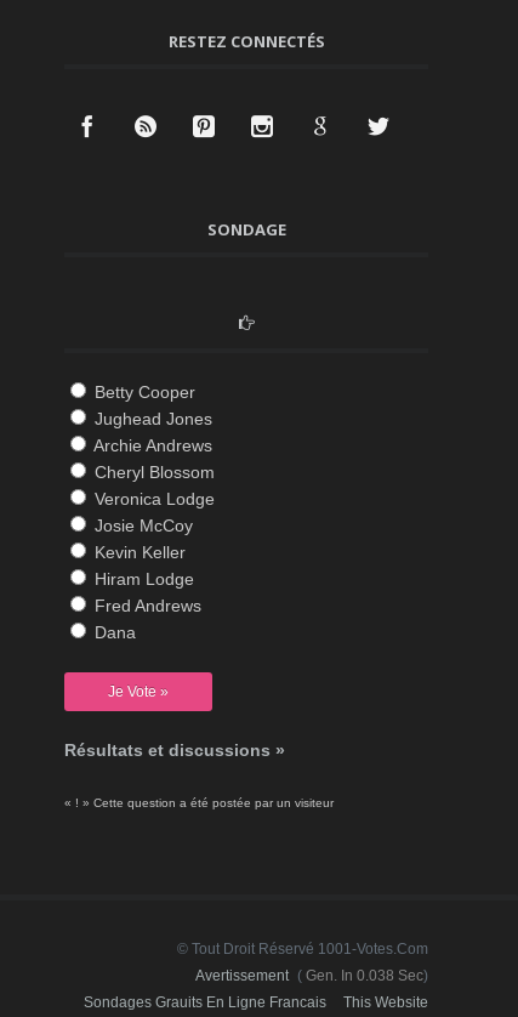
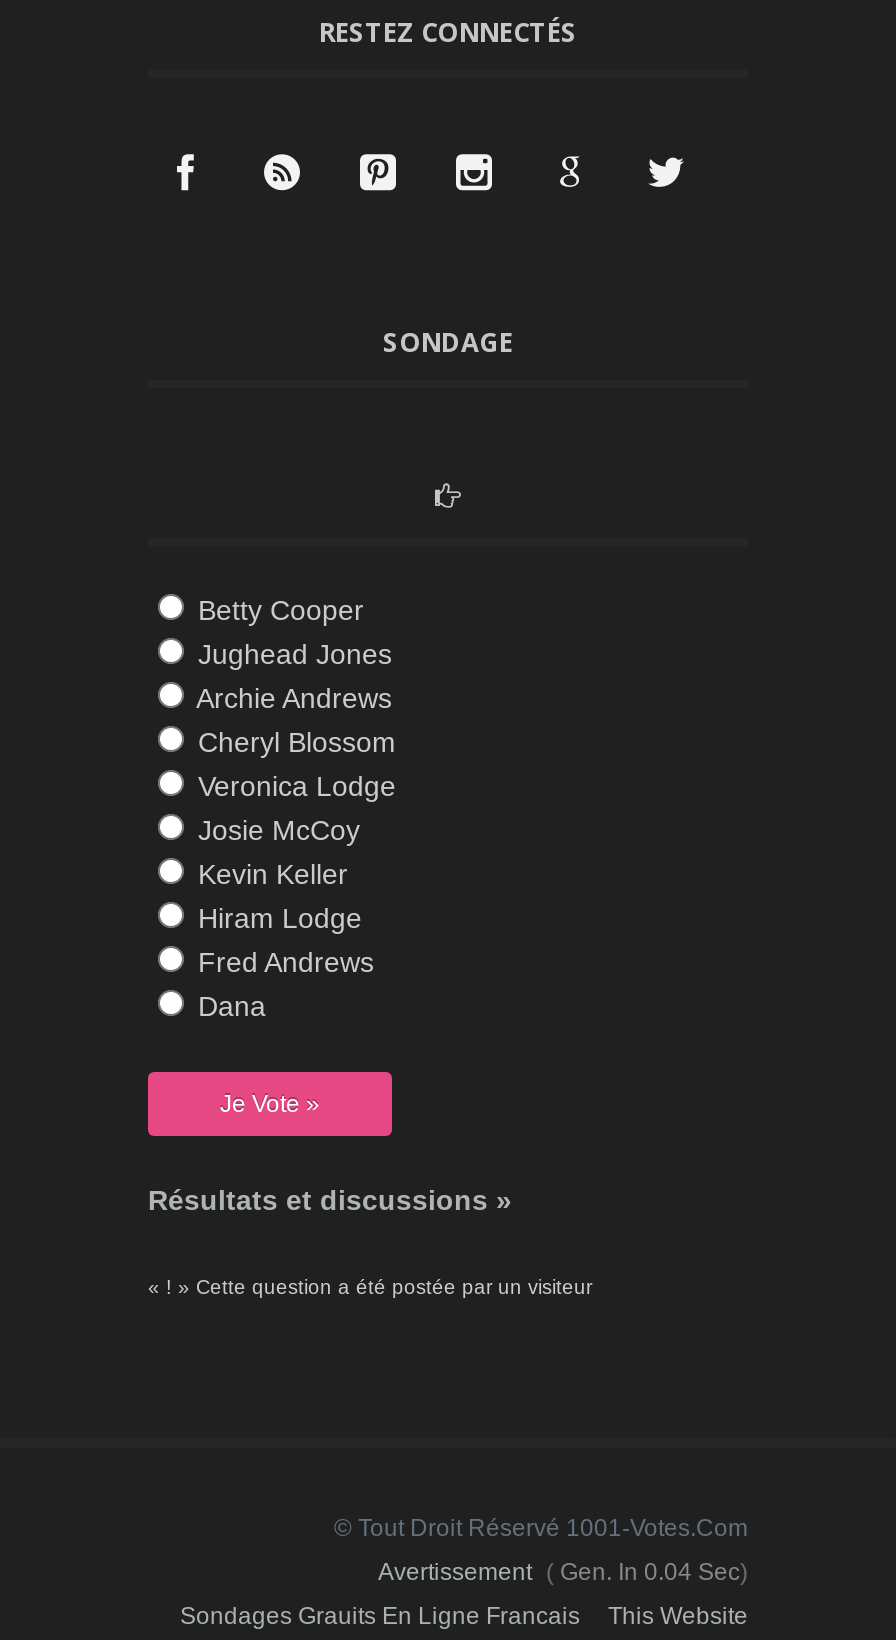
- Avertissement (Gen. In 0.038 Sec)
+ Avertissement (Gen. In 0.04 Sec)
